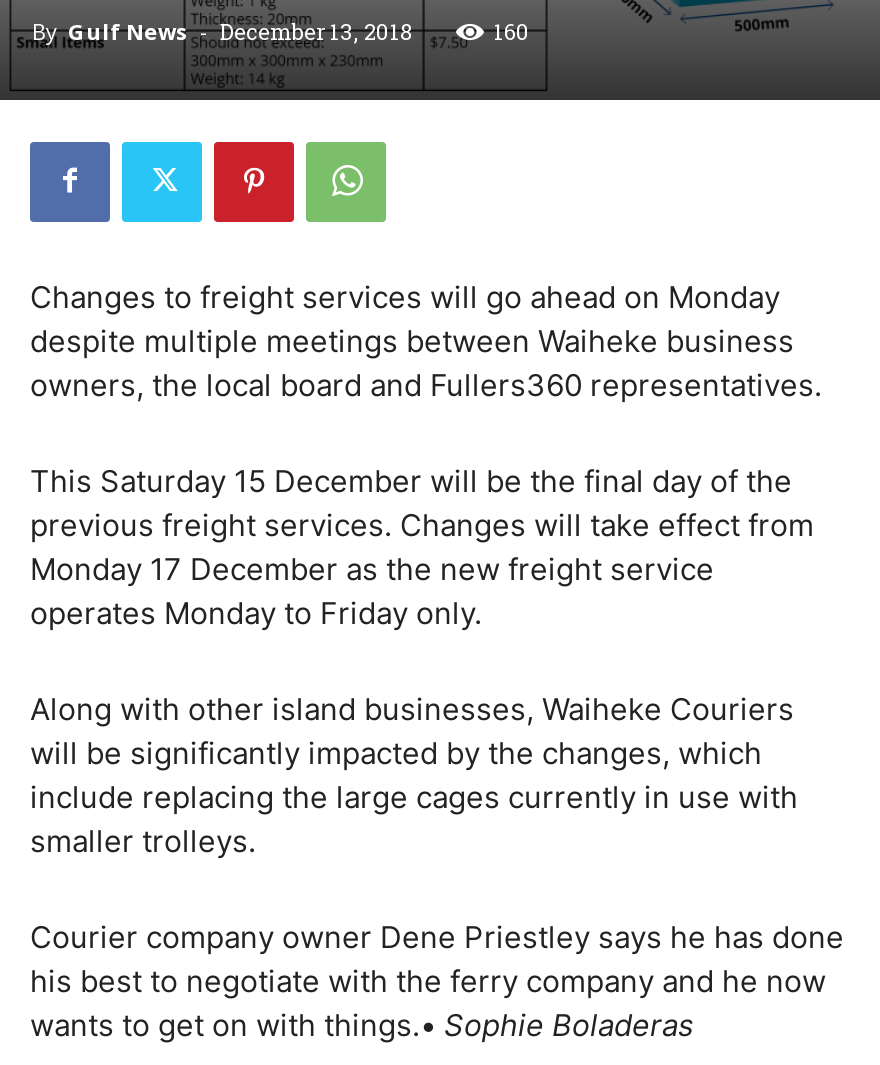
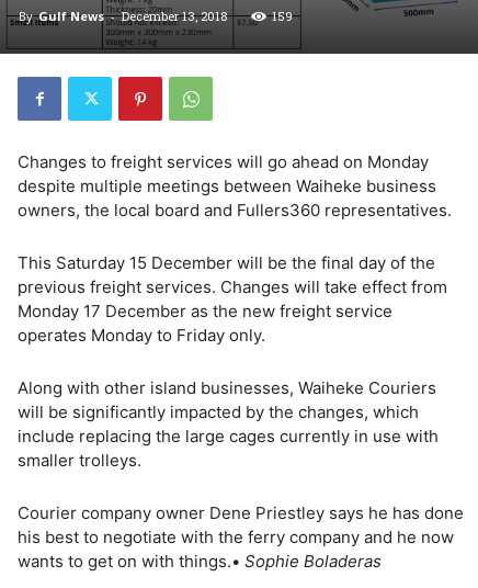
- 160
+ 159
